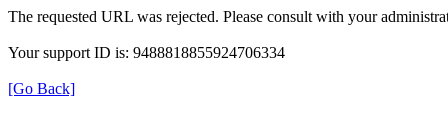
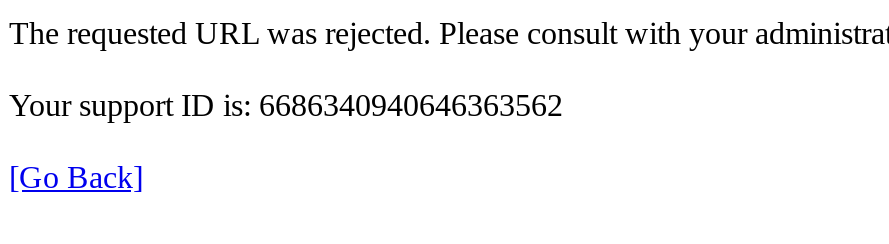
- Your support ID is: 9488818855924706334
+ Your support ID is: 6686340940646363562
